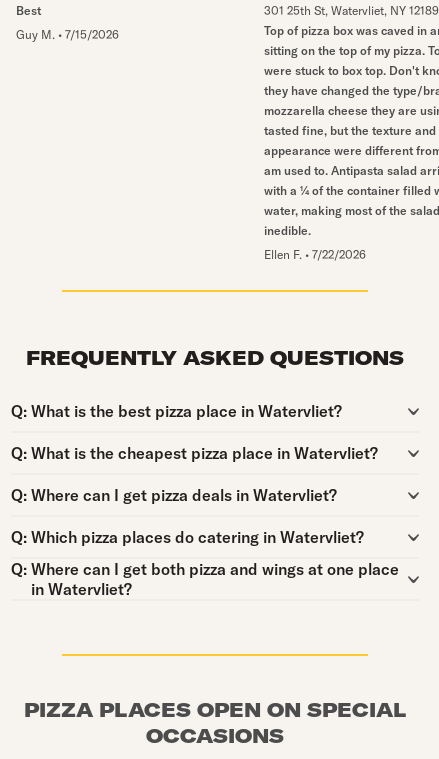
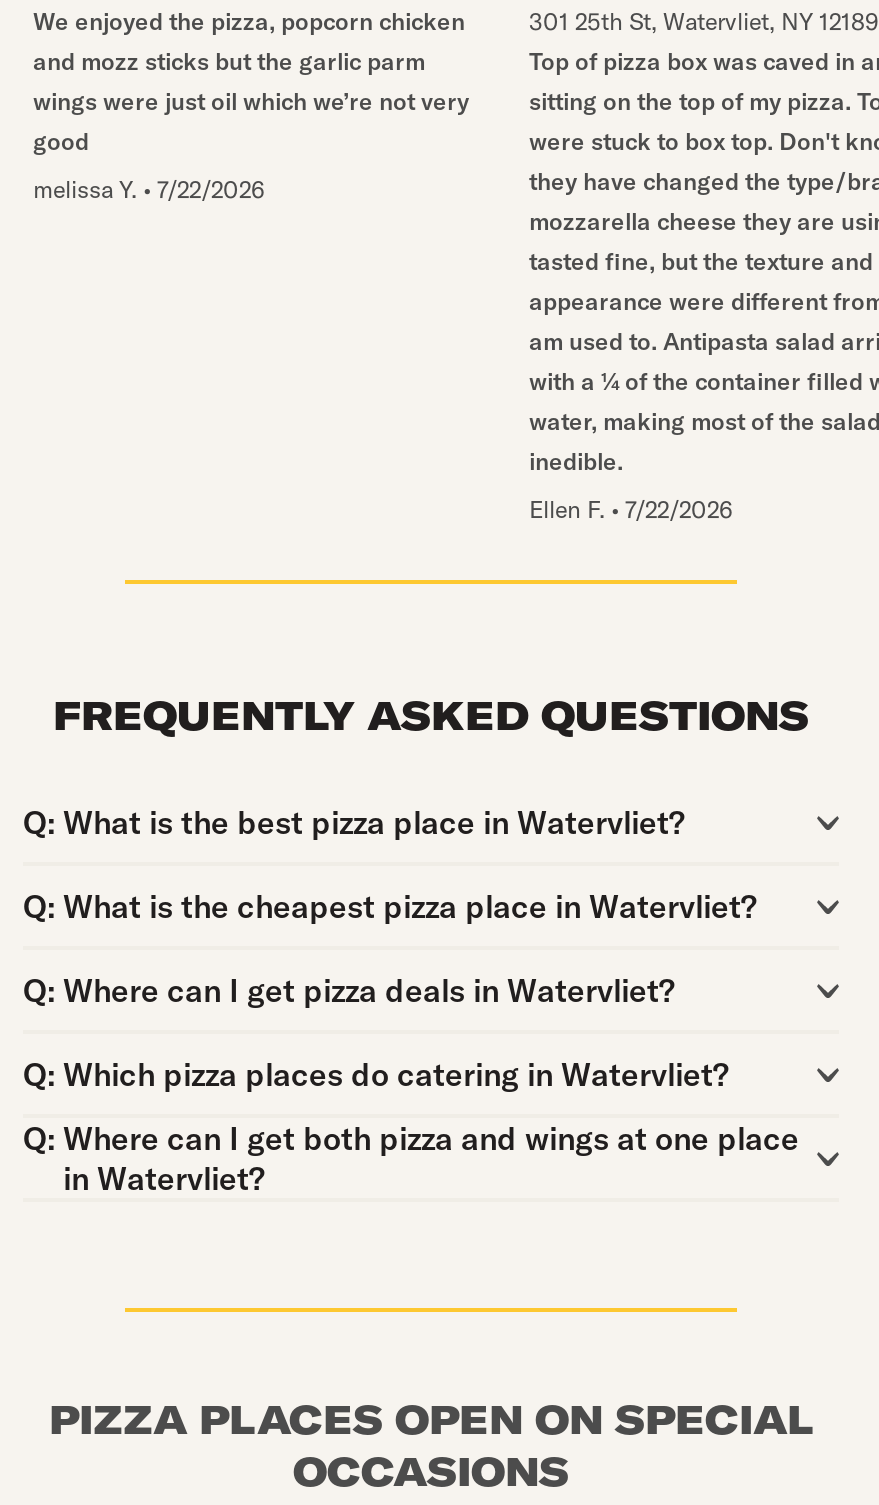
- Best
+ We enjoyed the pizza, popcorn chicken
+ and mozz sticks but the garlic parm
+ wings were just oil which we’re not very
+ good

- Guy M. • 7/15/2026
+ melissa Y. • 7/22/2026
